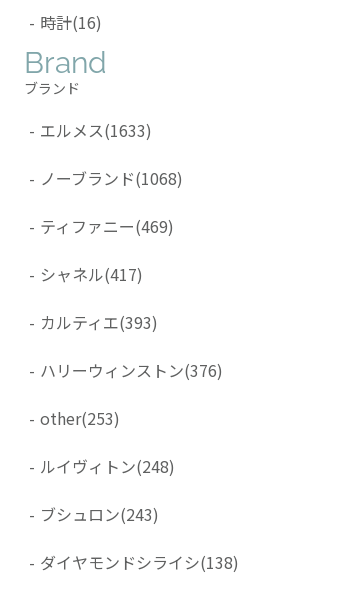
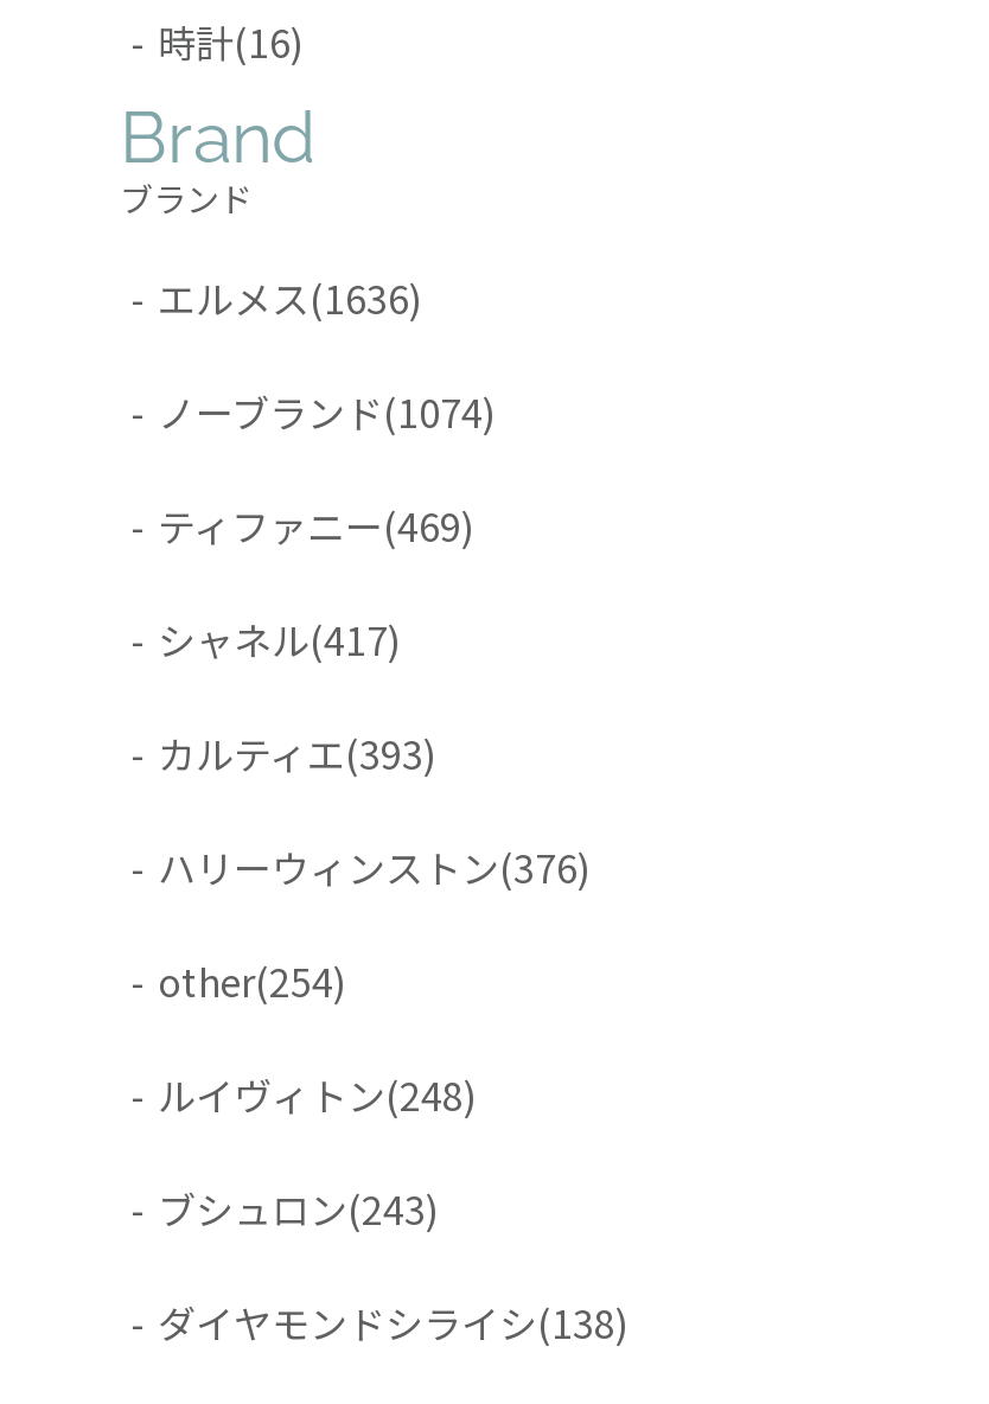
- - エルメス(1633)
+ - エルメス(1636)

- - ノーブランド(1068)
+ - ノーブランド(1074)

- - other(253)
+ - other(254)
